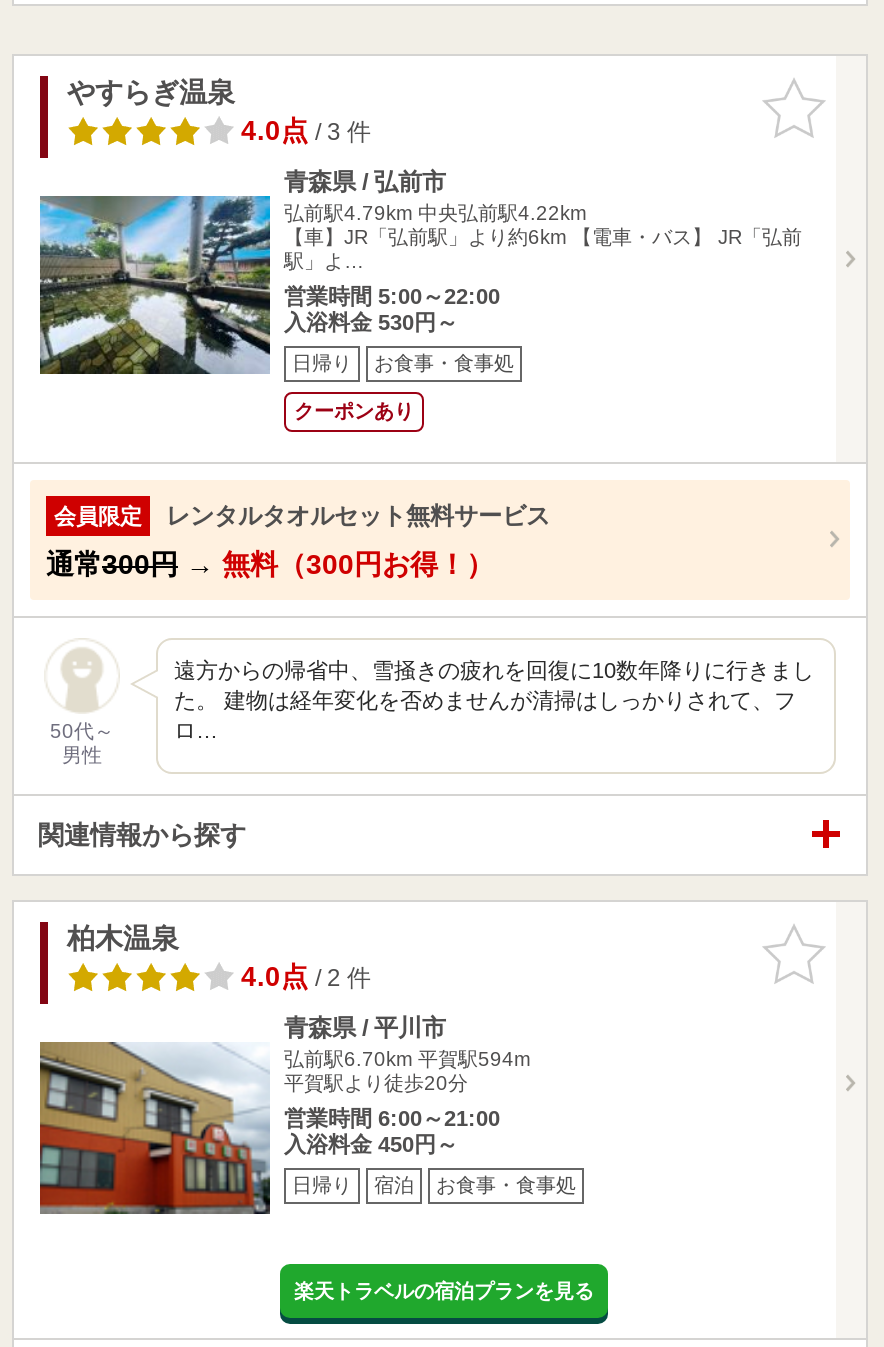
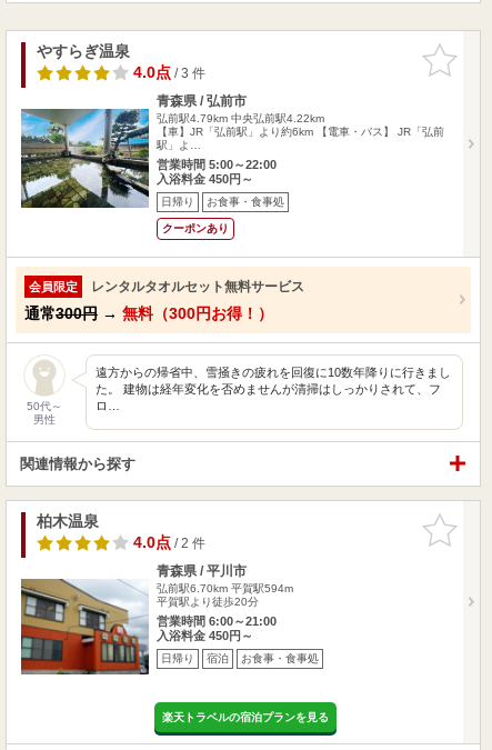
- 入浴料金 530円～
+ 入浴料金 450円～
